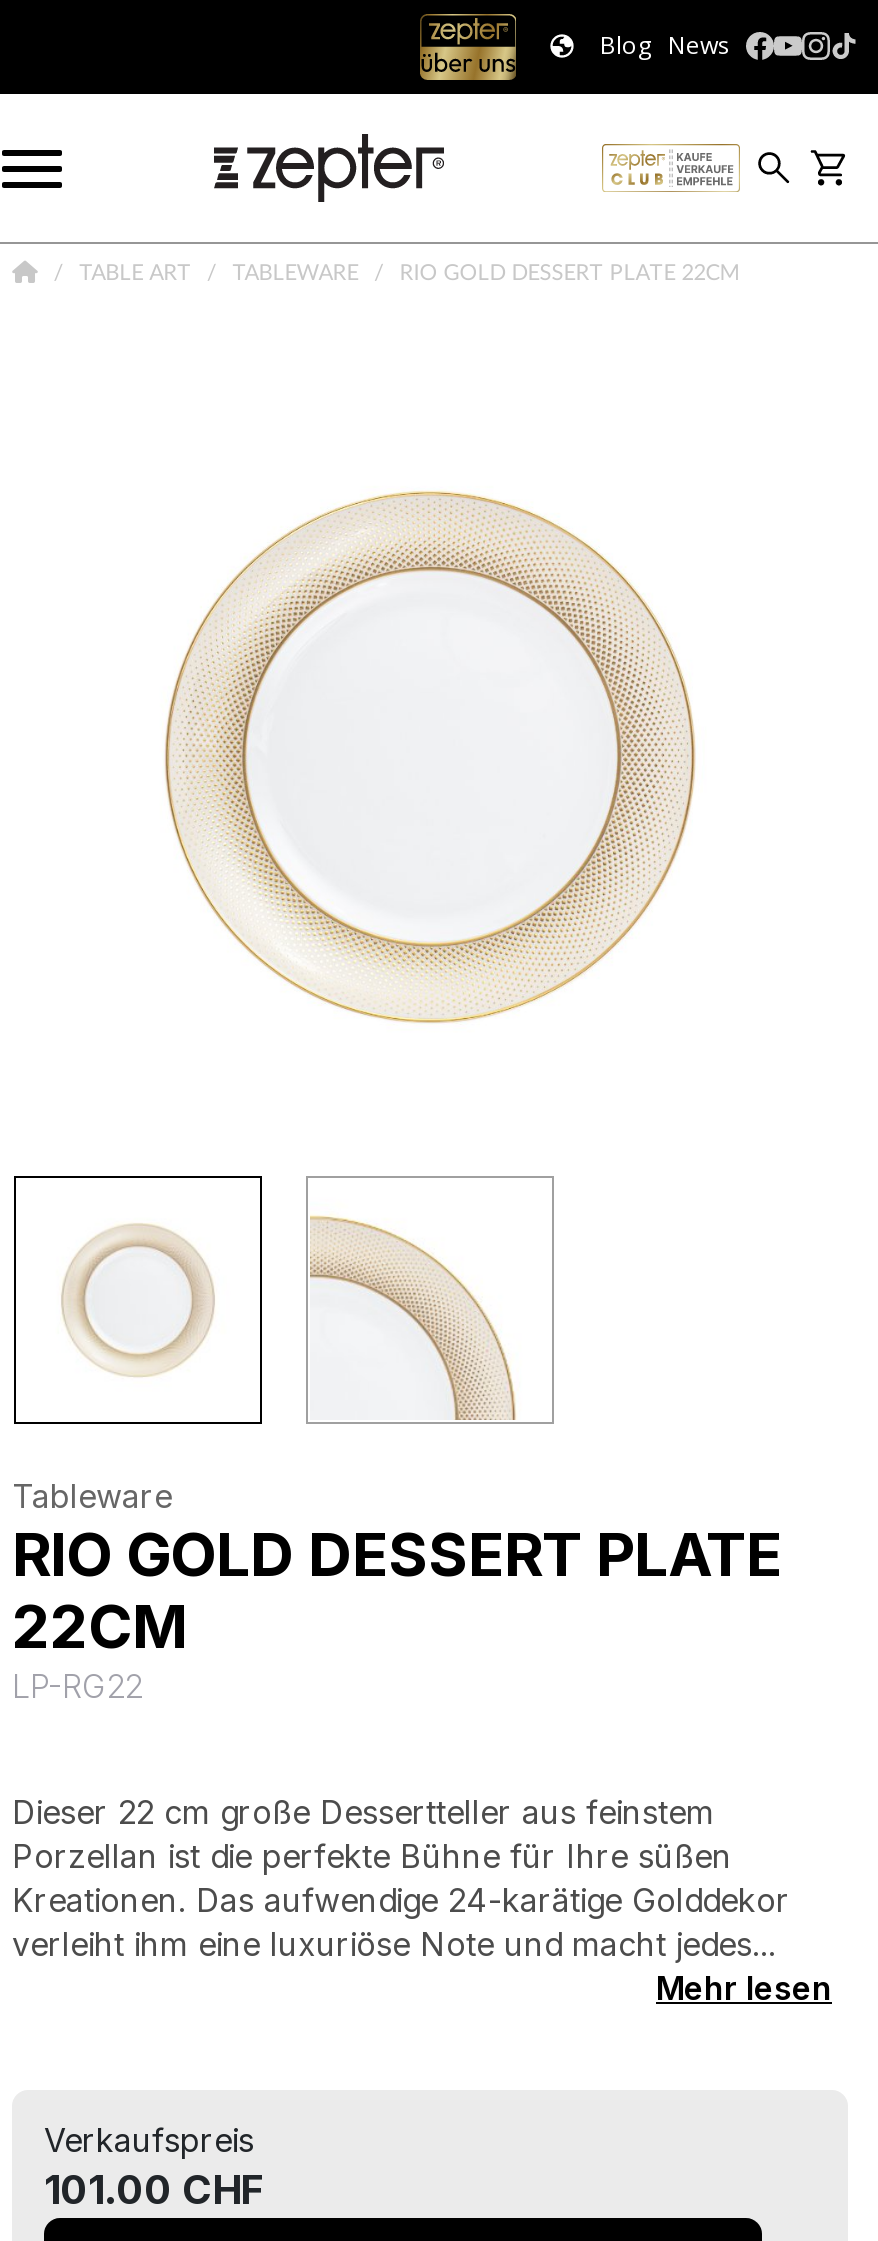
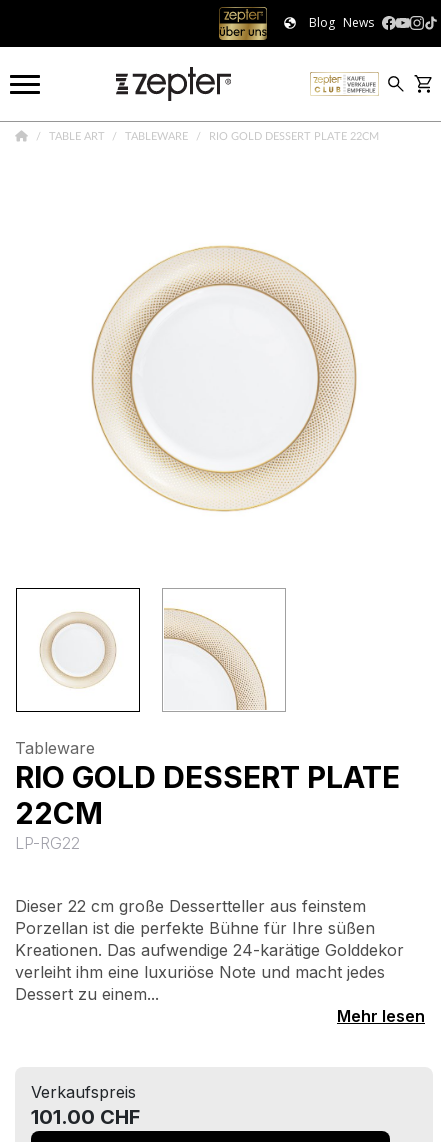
- verleiht ihm eine luxuriöse Note und macht jedes...
+ verleiht ihm eine luxuriöse Note und macht jedes
+ Dessert zu einem...
